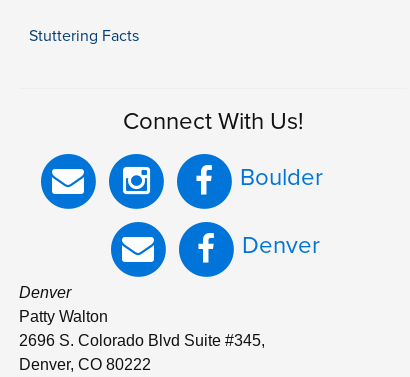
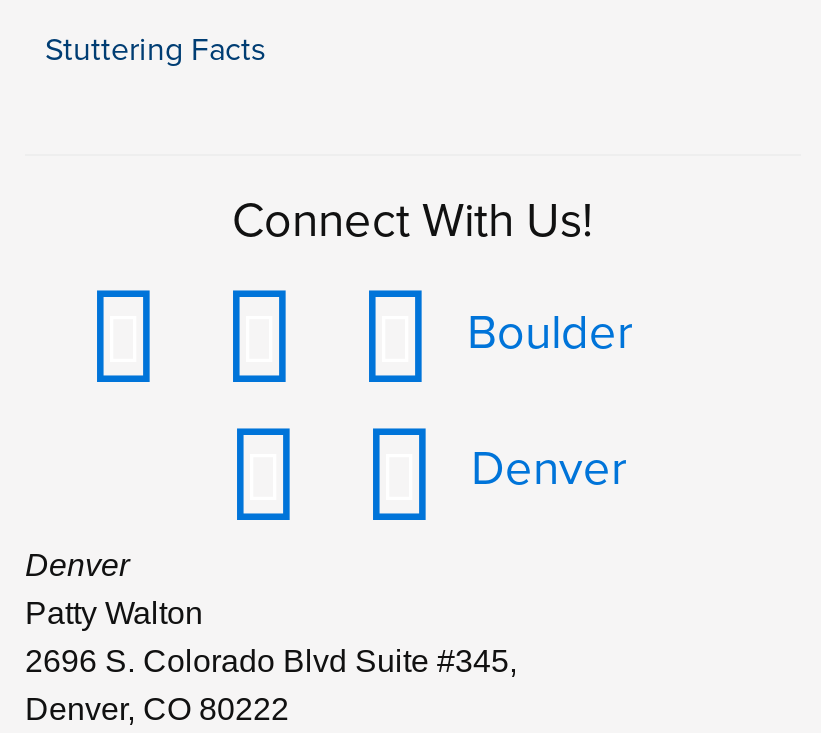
- [image]
+ [image]

- [image]
+ [image]

- [image]
+ [image]

- [image]
+ [image]

- [image]
+ [image]
